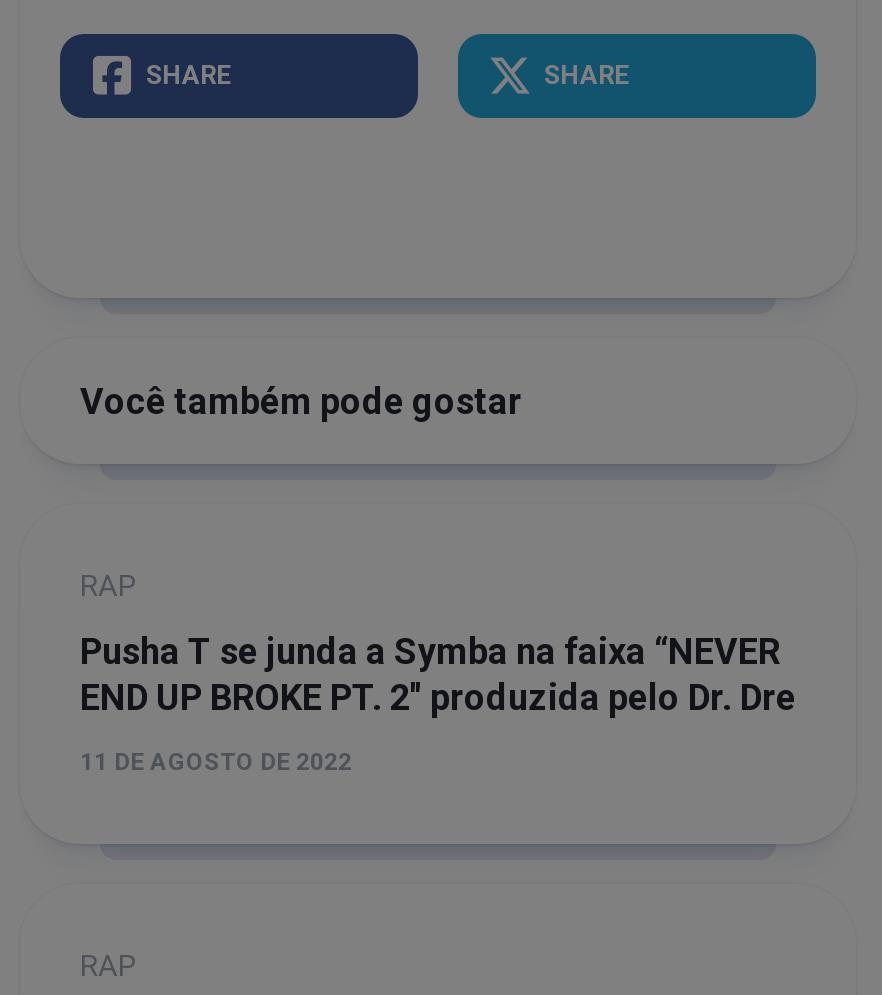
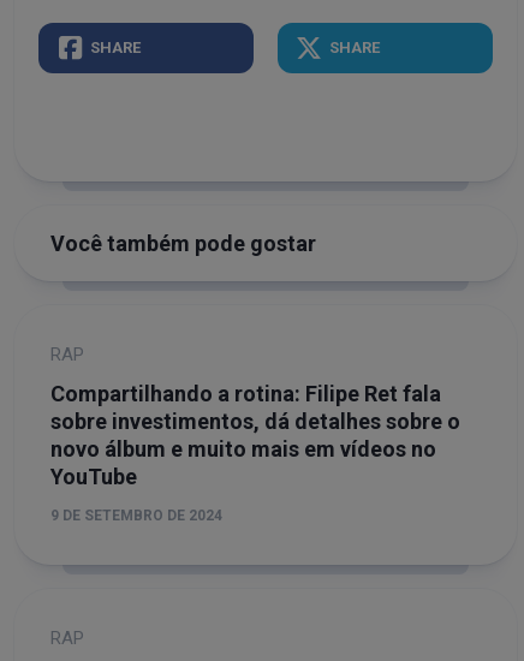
- Pusha T se junda a Symba na faixa “NEVER
- END UP BROKE PT. 2″ produzida pelo Dr. Dre
+ Compartilhando a rotina: Filipe Ret fala
+ sobre investimentos, dá detalhes sobre o
+ novo álbum e muito mais em vídeos no
+ YouTube

- 11 DE AGOSTO DE 2022
+ 9 DE SETEMBRO DE 2024
